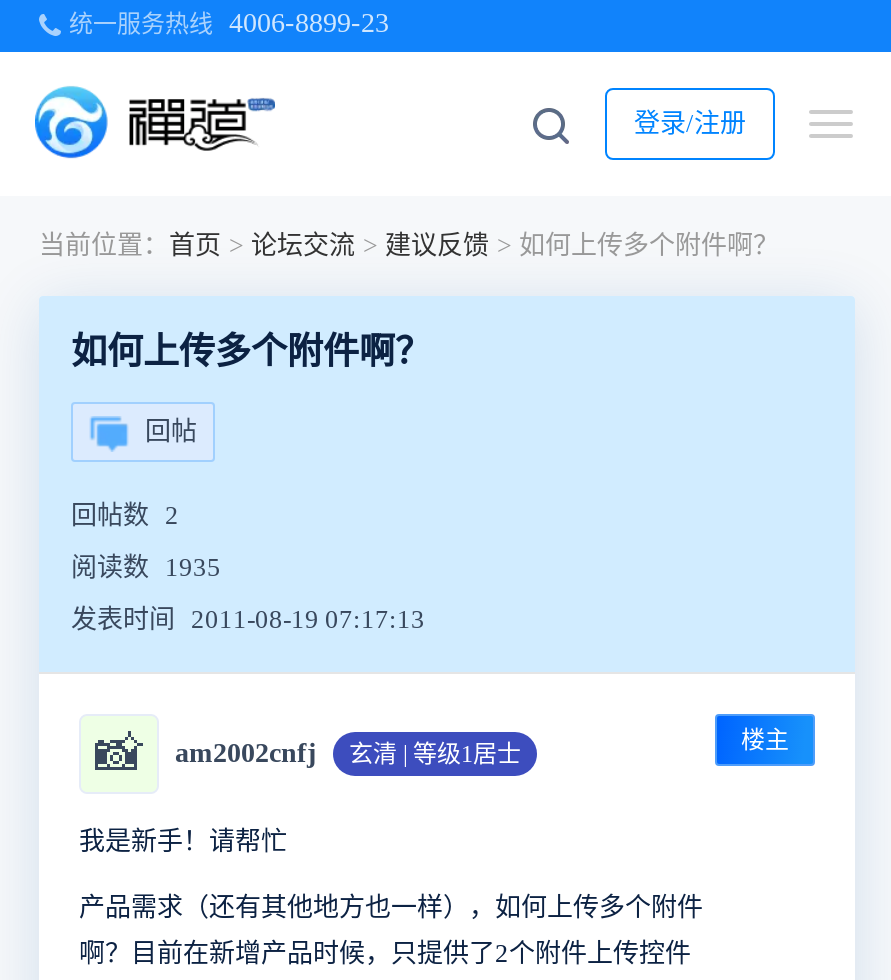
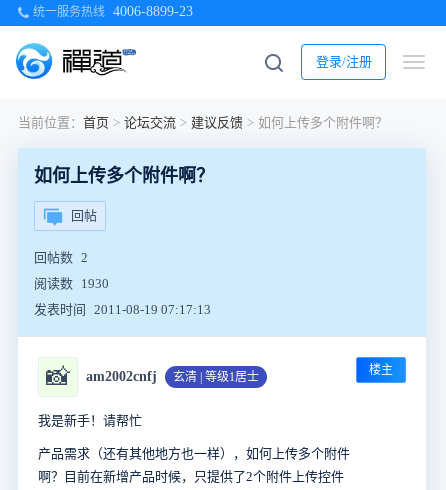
- 阅读数 1935
+ 阅读数 1930
